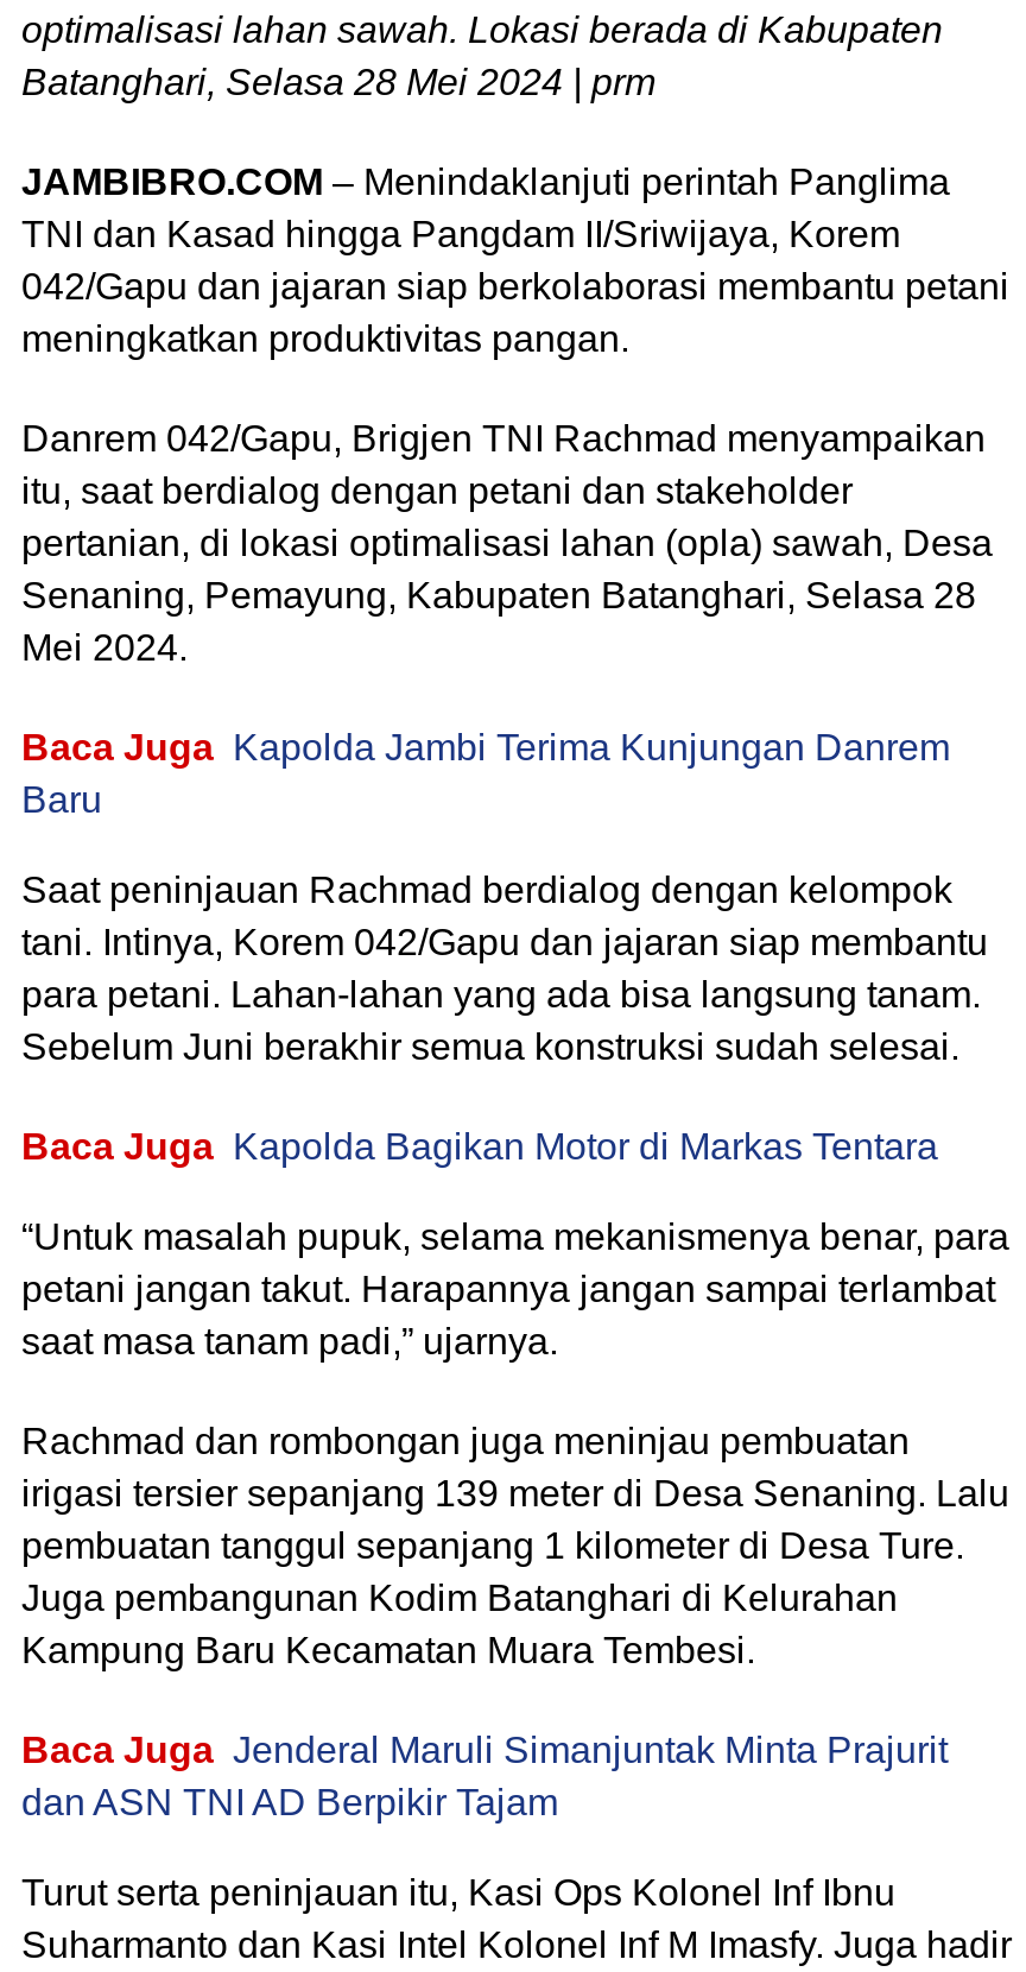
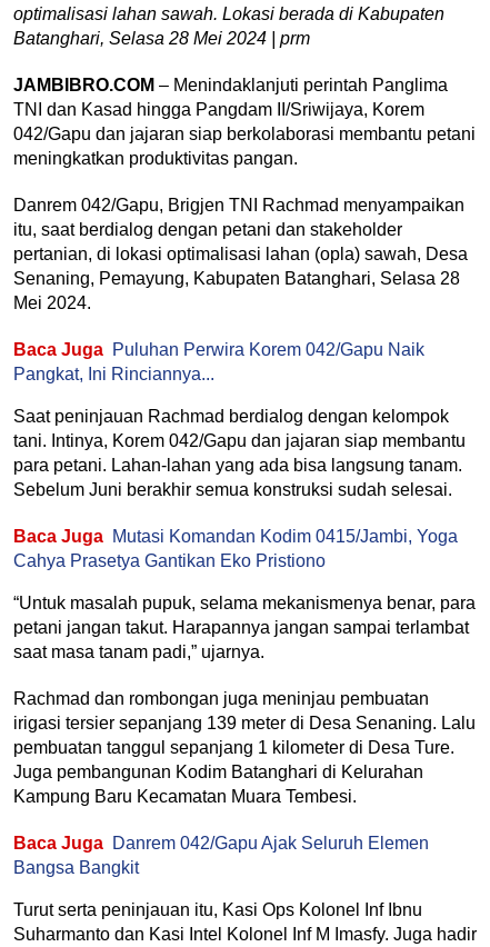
- Baca Juga Kapolda Jambi Terima Kunjungan Danrem
- Baru
+ Baca Juga Puluhan Perwira Korem 042/Gapu Naik
+ Pangkat, Ini Rinciannya...

- Baca Juga Kapolda Bagikan Motor di Markas Tentara
+ Baca Juga Mutasi Komandan Kodim 0415/Jambi, Yoga
+ Cahya Prasetya Gantikan Eko Pristiono

- Baca Juga Jenderal Maruli Simanjuntak Minta Prajurit
- dan ASN TNI AD Berpikir Tajam
+ Baca Juga Danrem 042/Gapu Ajak Seluruh Elemen
+ Bangsa Bangkit
